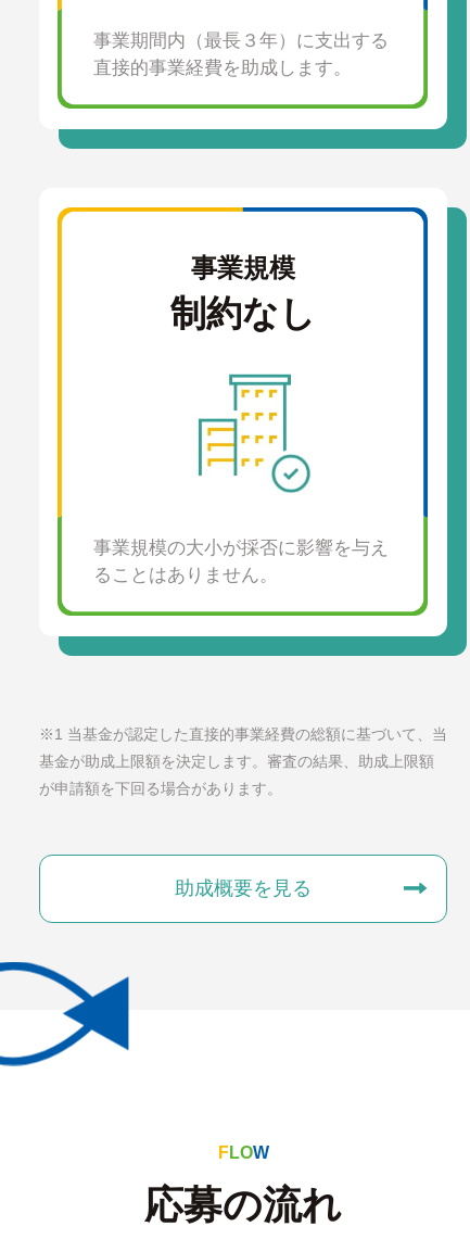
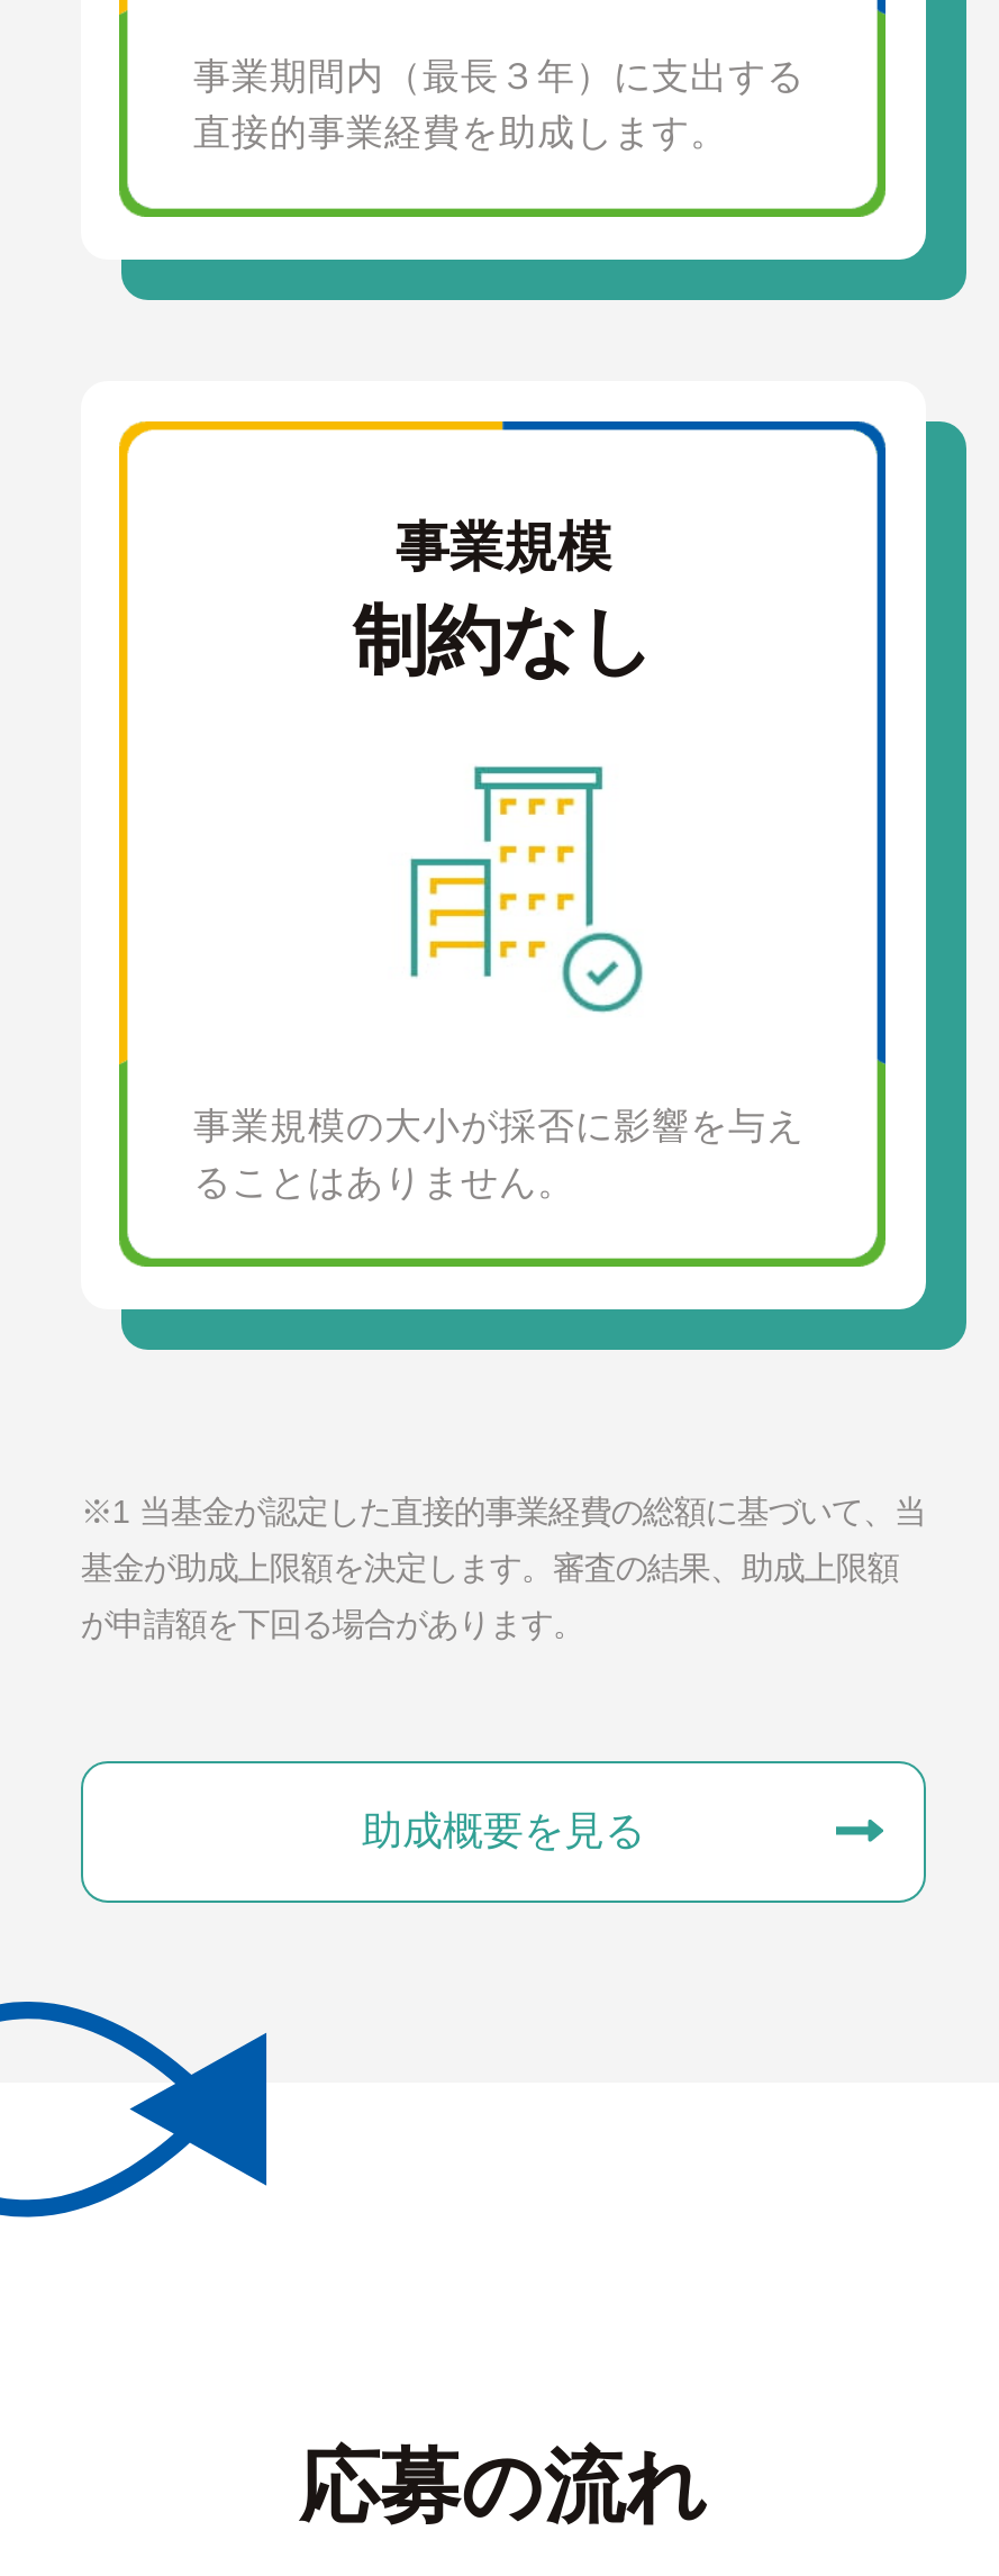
- [image]
+ [image]

- FLOW
